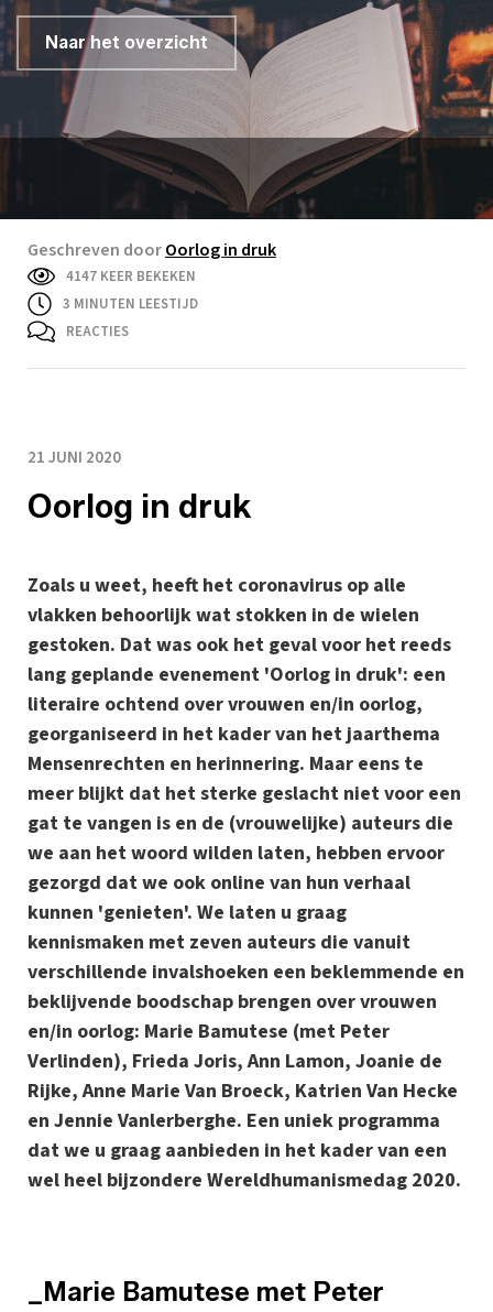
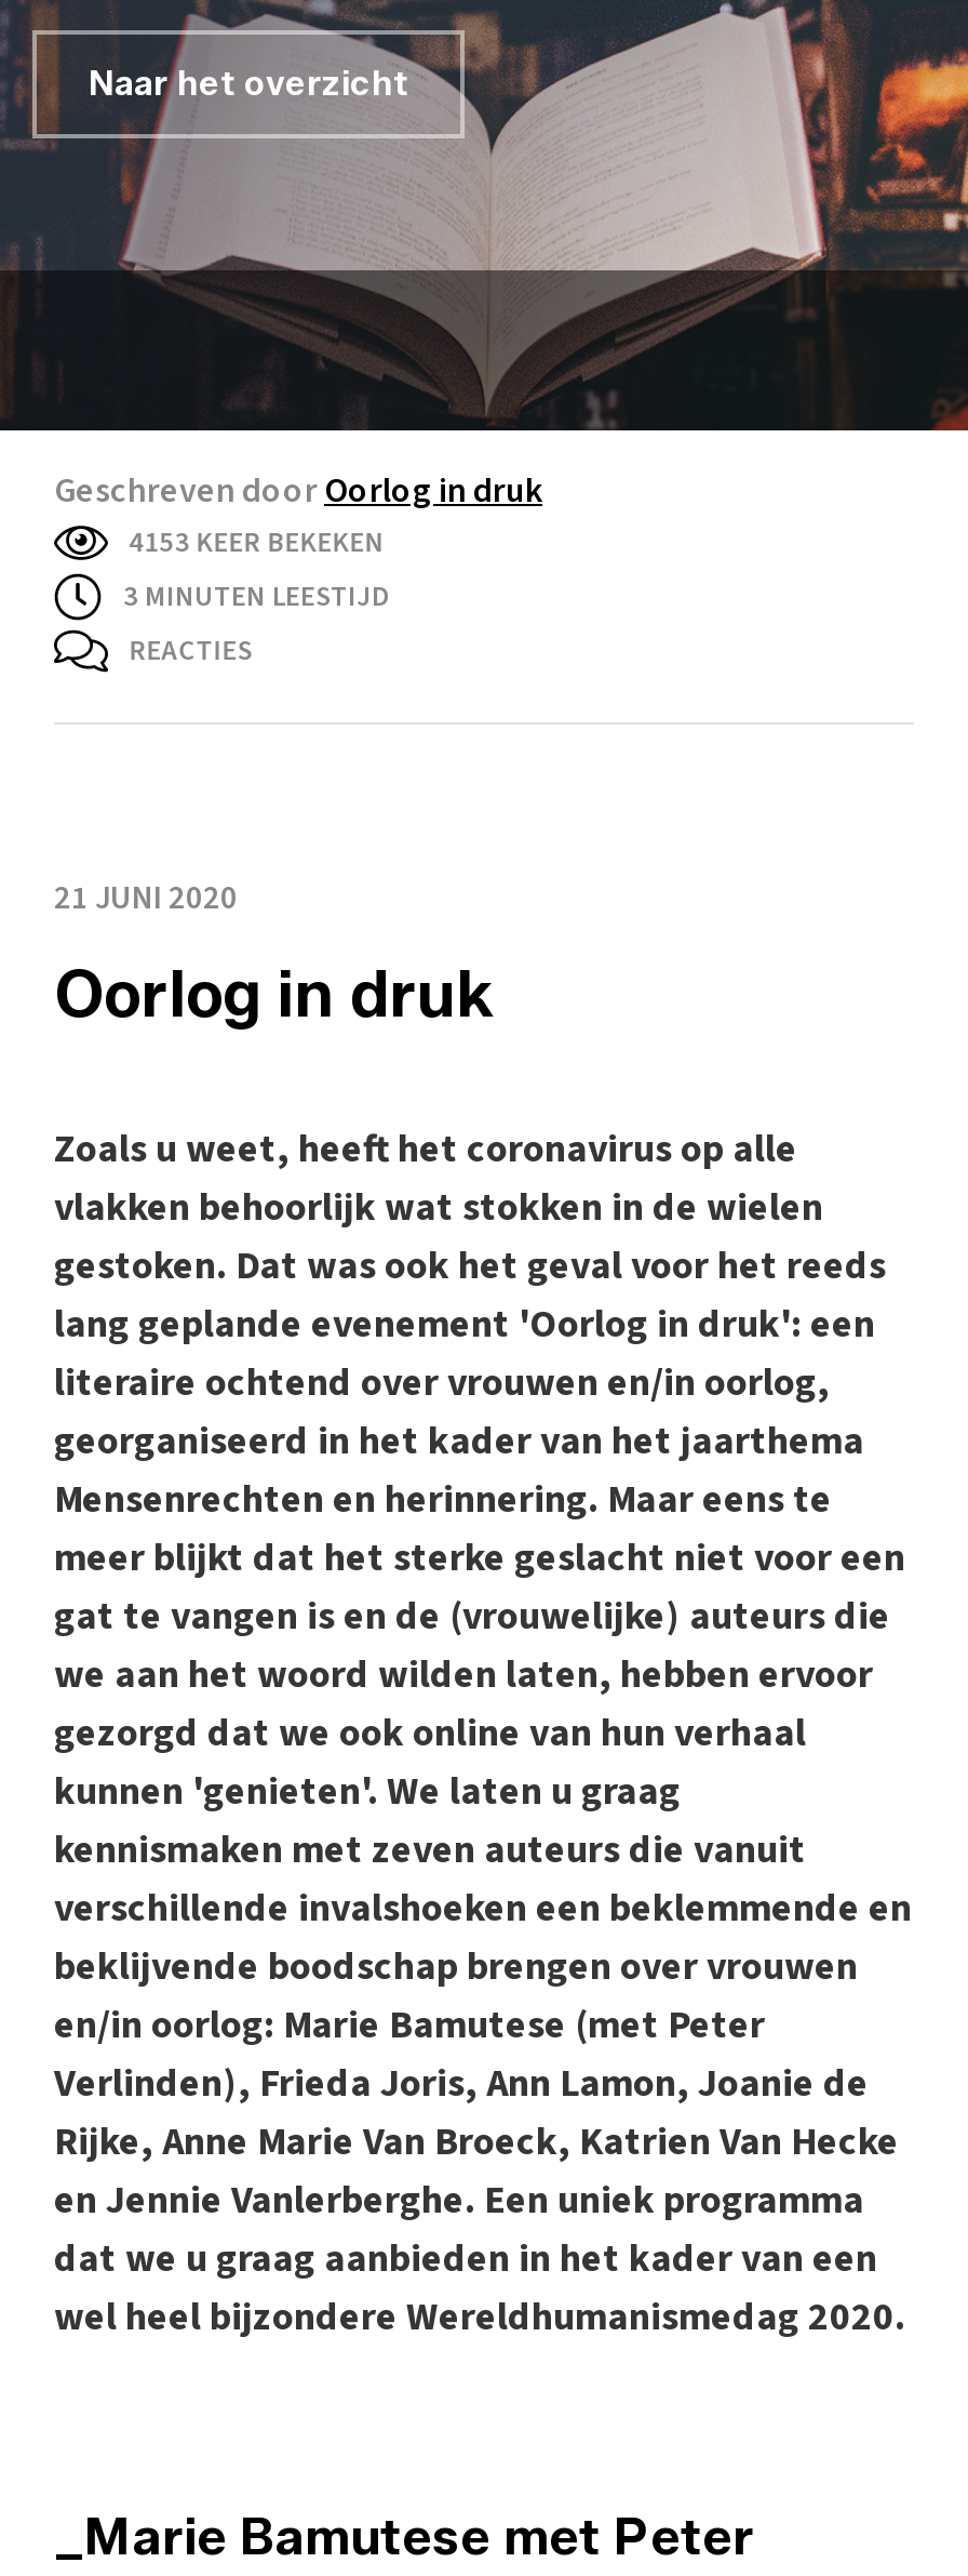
- 4147 KEER BEKEKEN
+ 4153 KEER BEKEKEN
